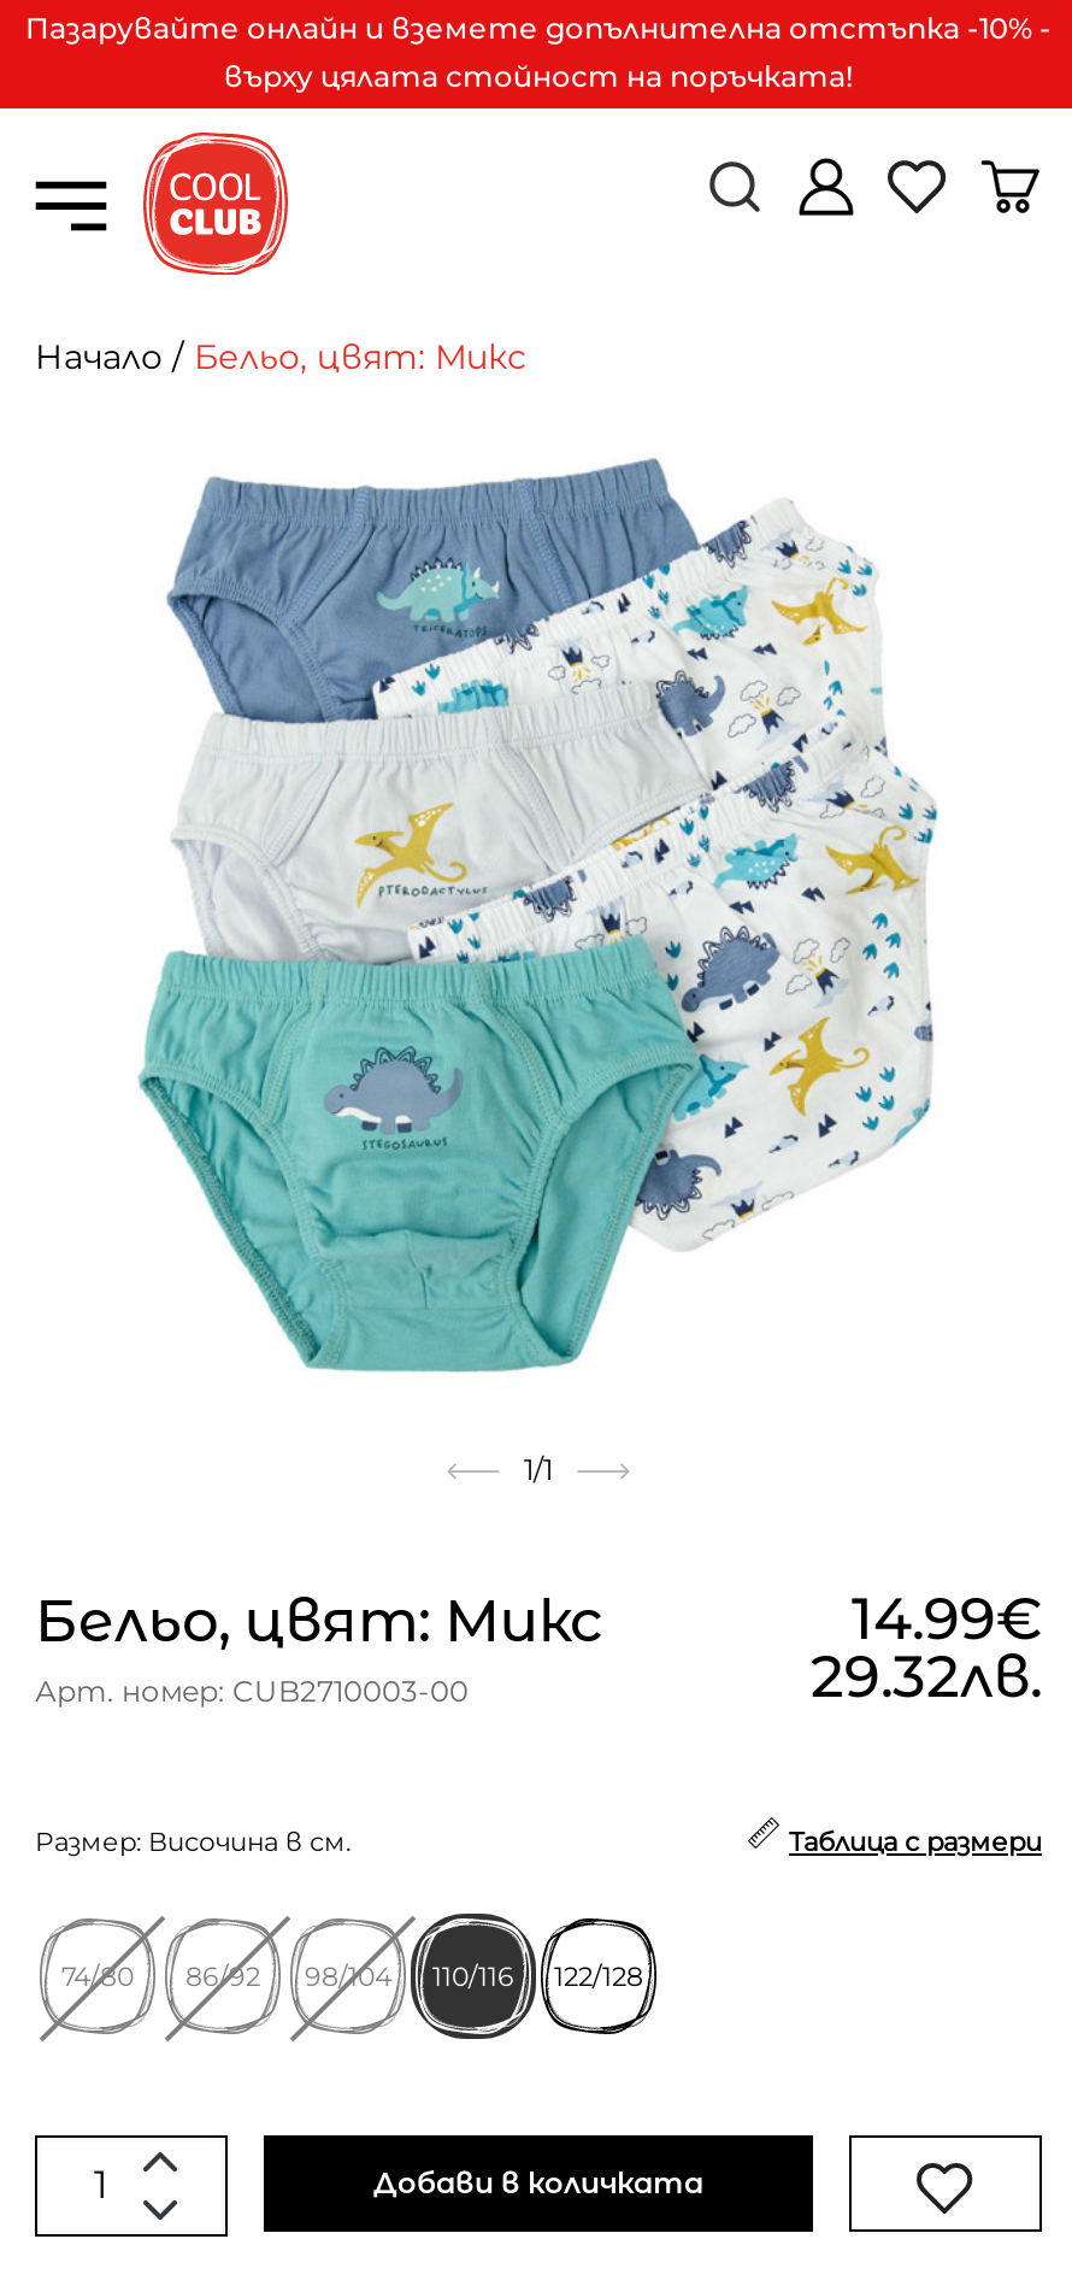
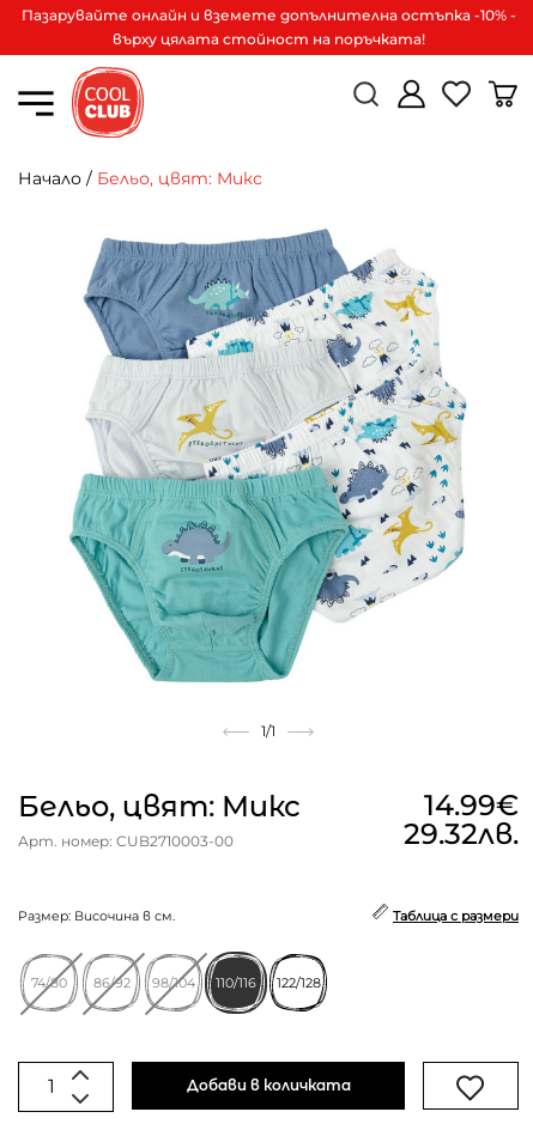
- Пазарувайте онлайн и вземете допълнителна отстъпка -10% -
+ Пазарувайте онлайн и вземете допълнителна остъпка -10% -
